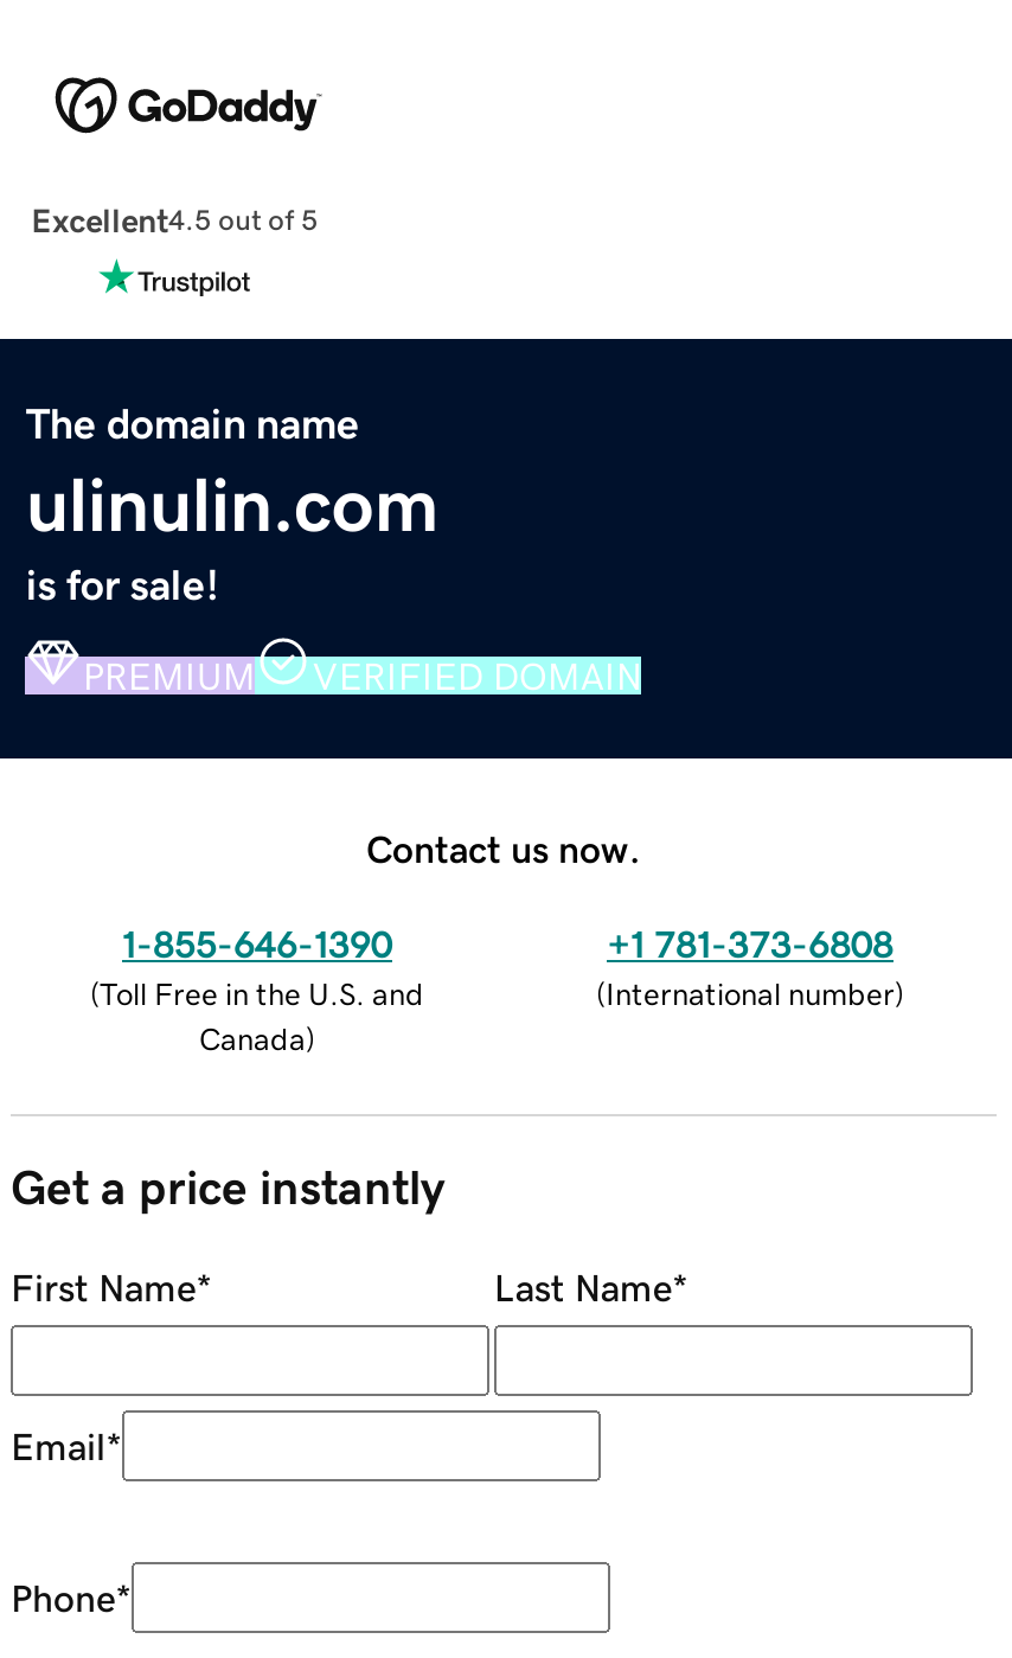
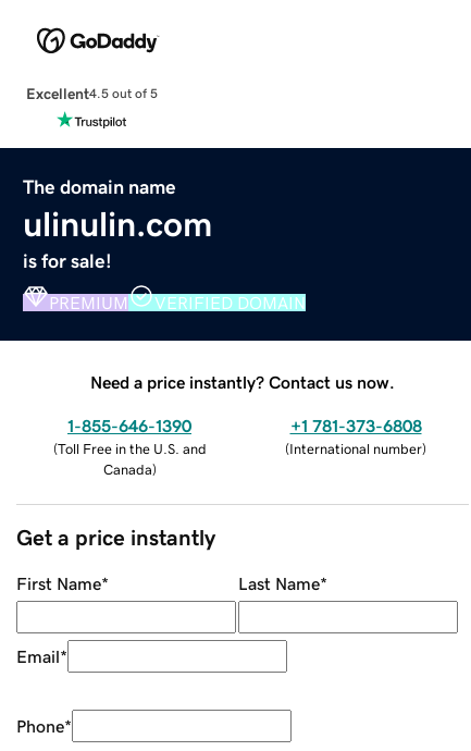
- Contact us now.
+ Need a price instantly? Contact us now.
